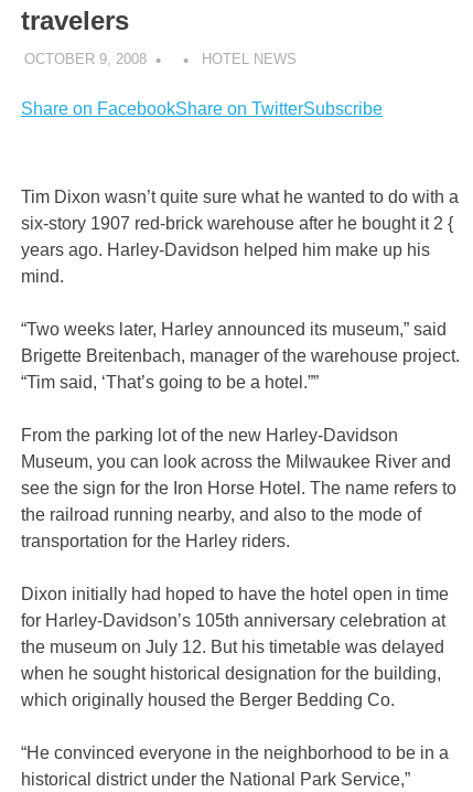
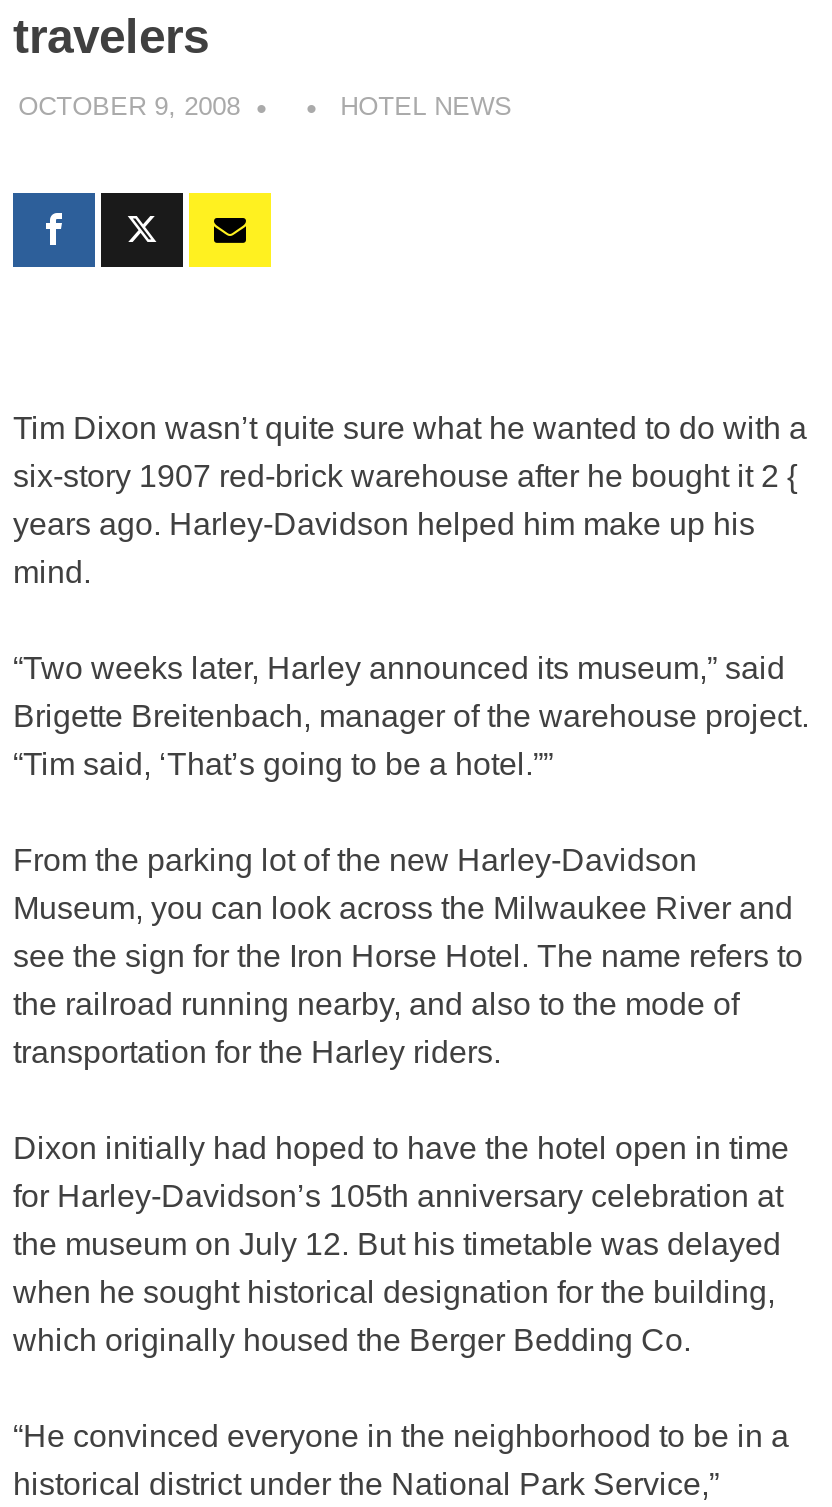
- Share on FacebookShare on TwitterSubscribe
